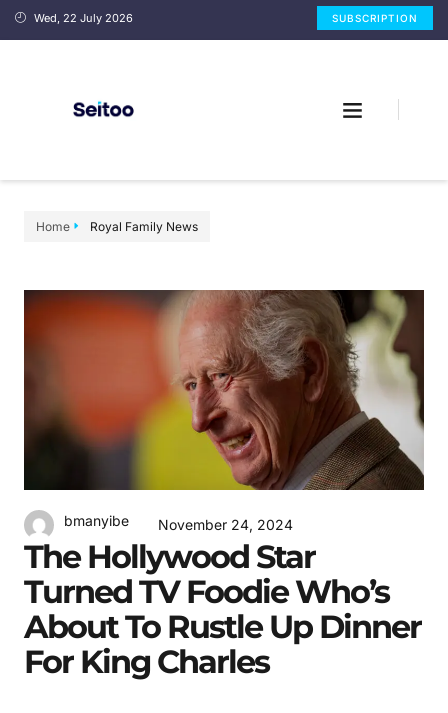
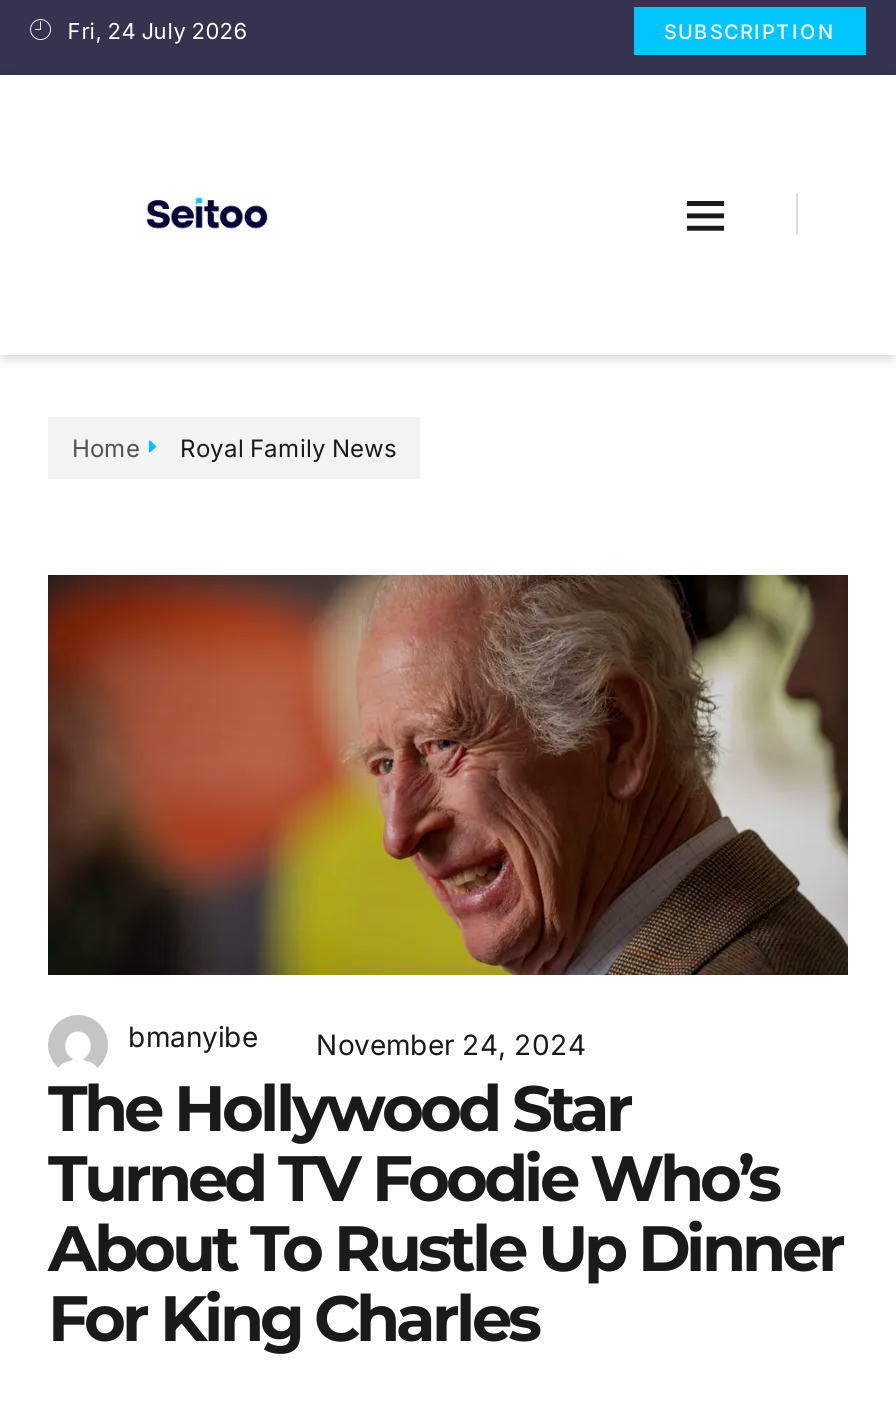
- Wed, 22 July 2026
+ Fri, 24 July 2026
